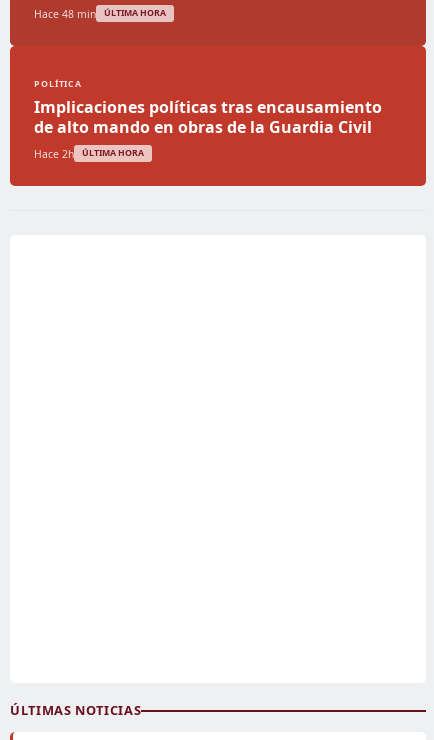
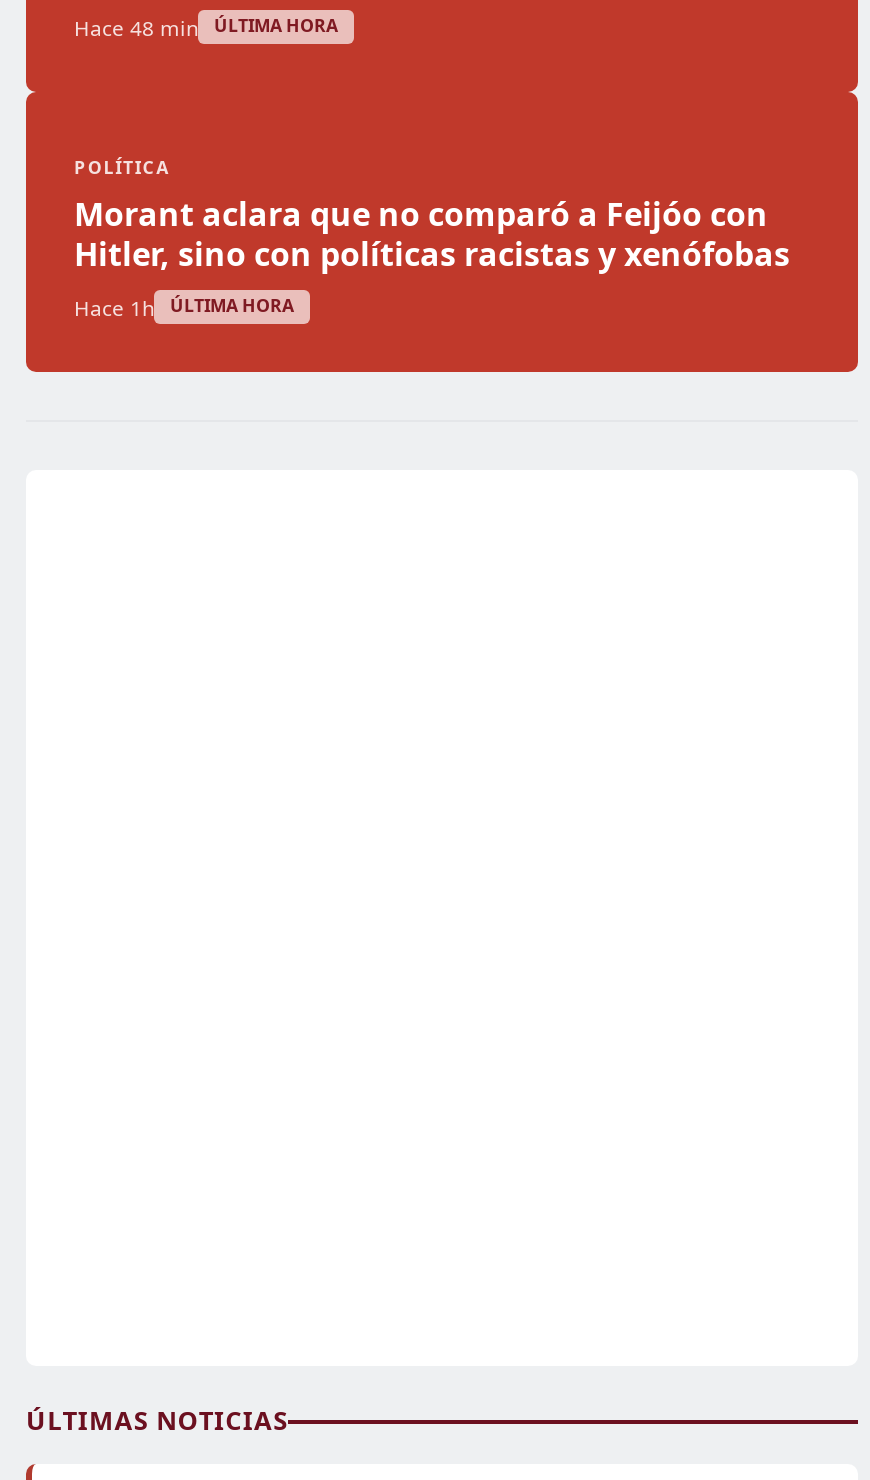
- Implicaciones políticas tras encausamiento
- de alto mando en obras de la Guardia Civil
- Hace 2h
+ Morant aclara que no comparó a Feijóo con
+ Hitler, sino con políticas racistas y xenófobas
+ Hace 1h
